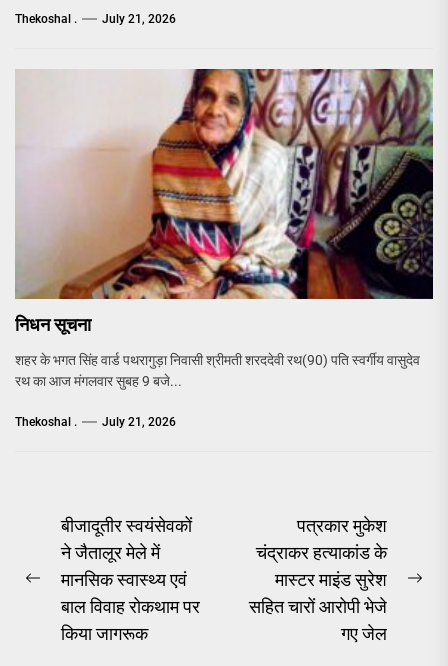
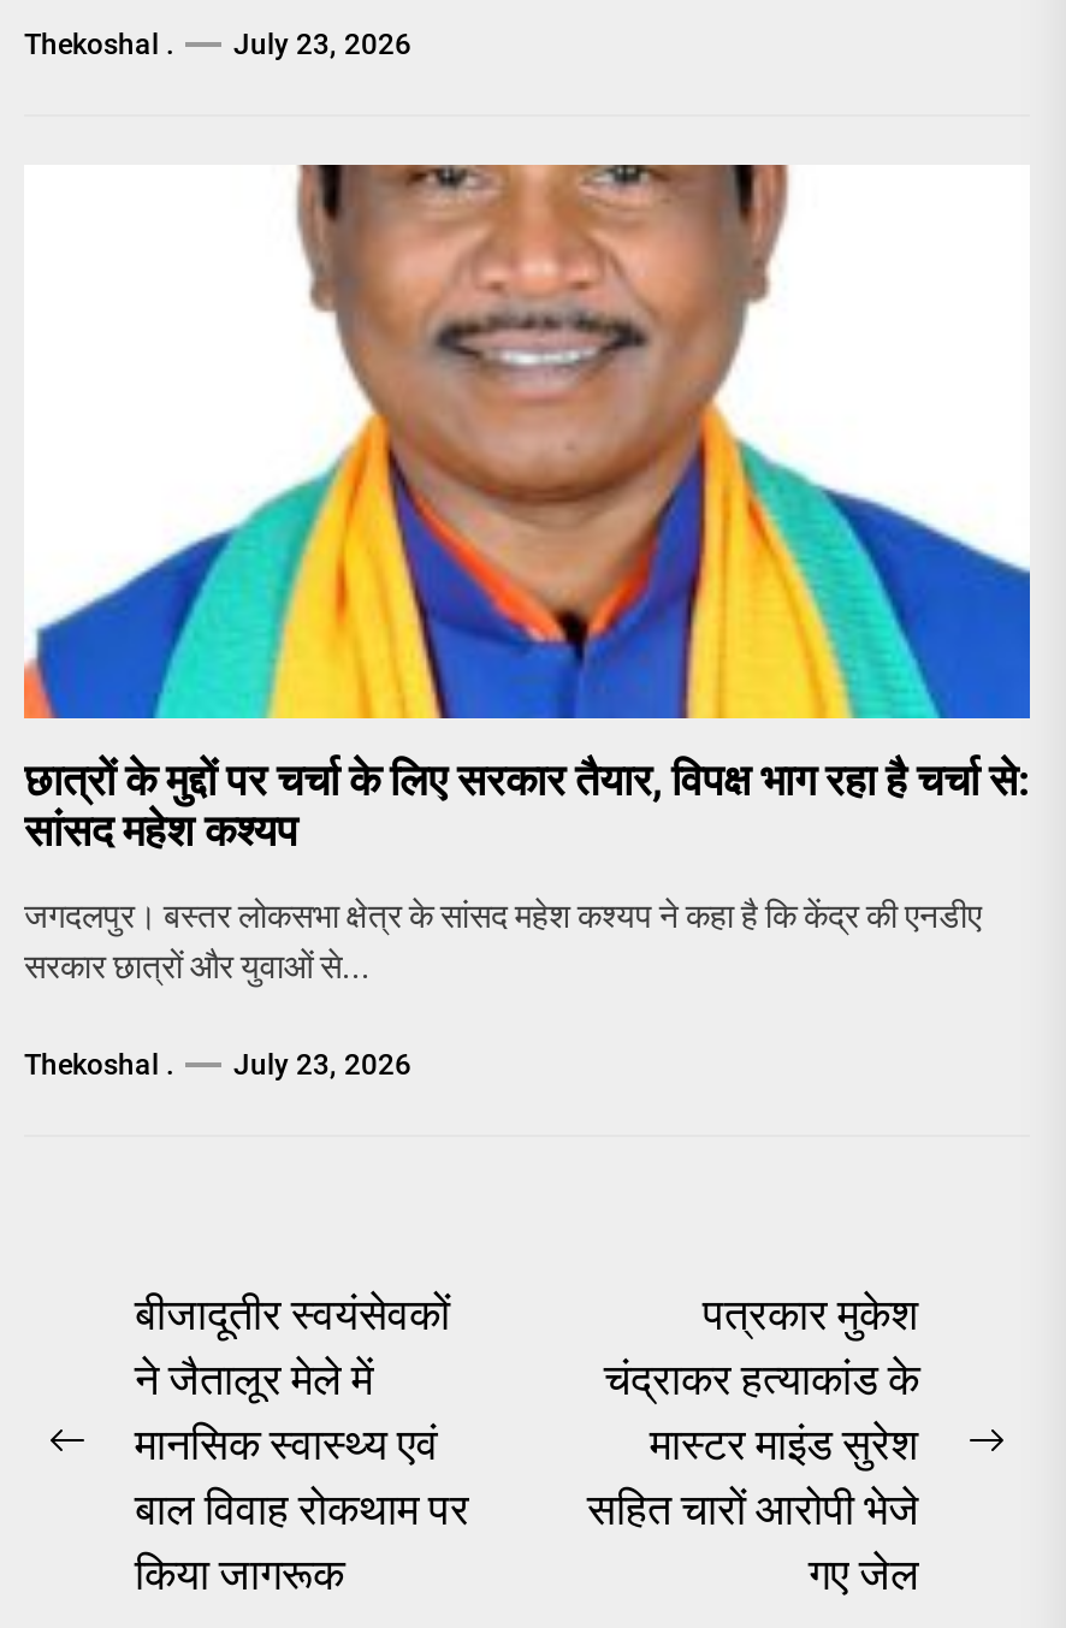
- Thekoshal . July 21, 2026
+ Thekoshal . July 23, 2026

- [image]
- निधन सूचना
+ [image]
+ छात्रों के मुद्दों पर चर्चा के लिए सरकार तैयार, विपक्ष भाग रहा है चर्चा से:
+ सांसद महेश कश्यप

- शहर के भगत सिंह वार्ड पथरागुड़ा निवासी श्रीमती शरददेवी रथ(90) पति स्वर्गीय वासुदेव
- रथ का आज मंगलवार सुबह 9 बजे...
+ जगदलपुर। बस्तर लोकसभा क्षेत्र के सांसद महेश कश्यप ने कहा है कि केंद्र की एनडीए
+ सरकार छात्रों और युवाओं से...

- Thekoshal . July 21, 2026
+ Thekoshal . July 23, 2026
